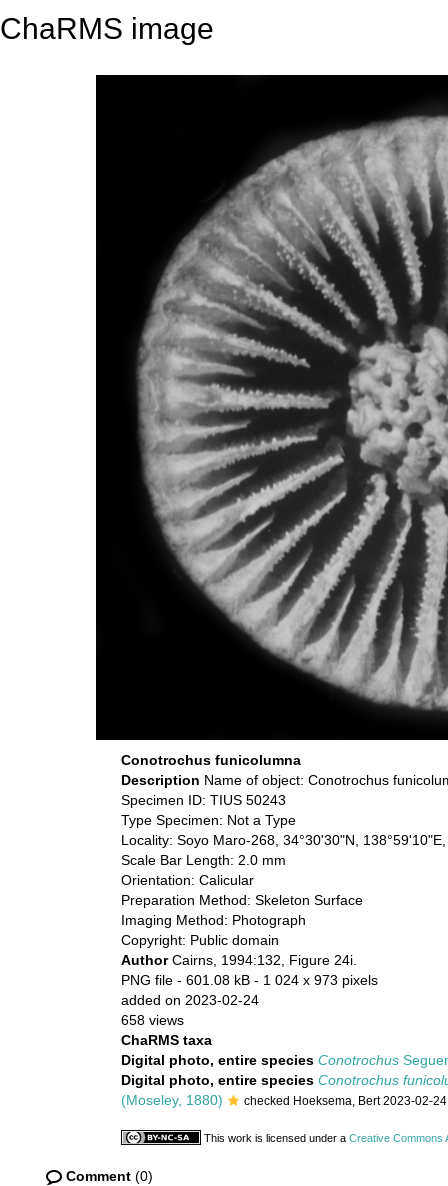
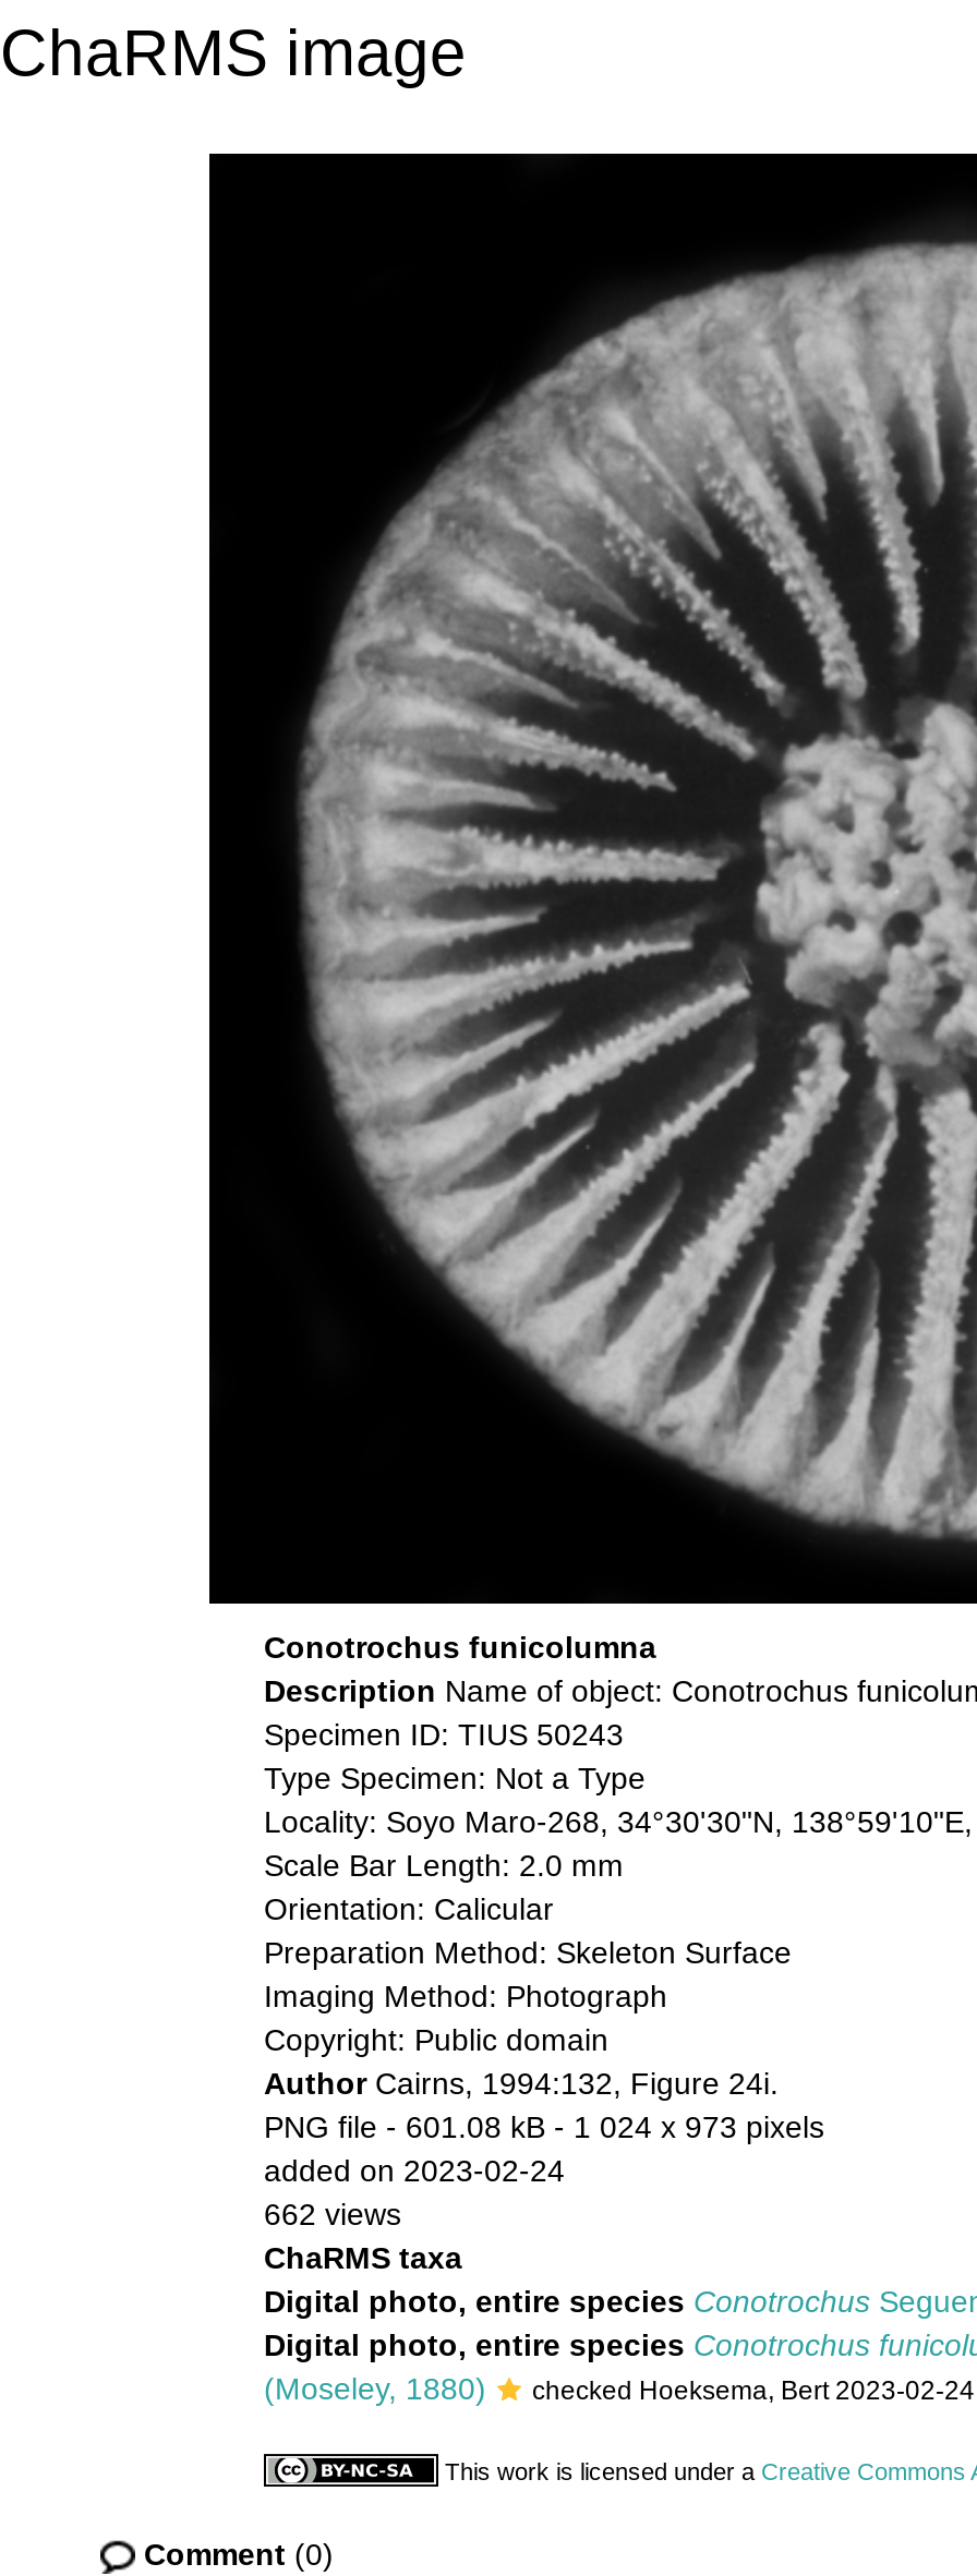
- 658 views
+ 662 views
